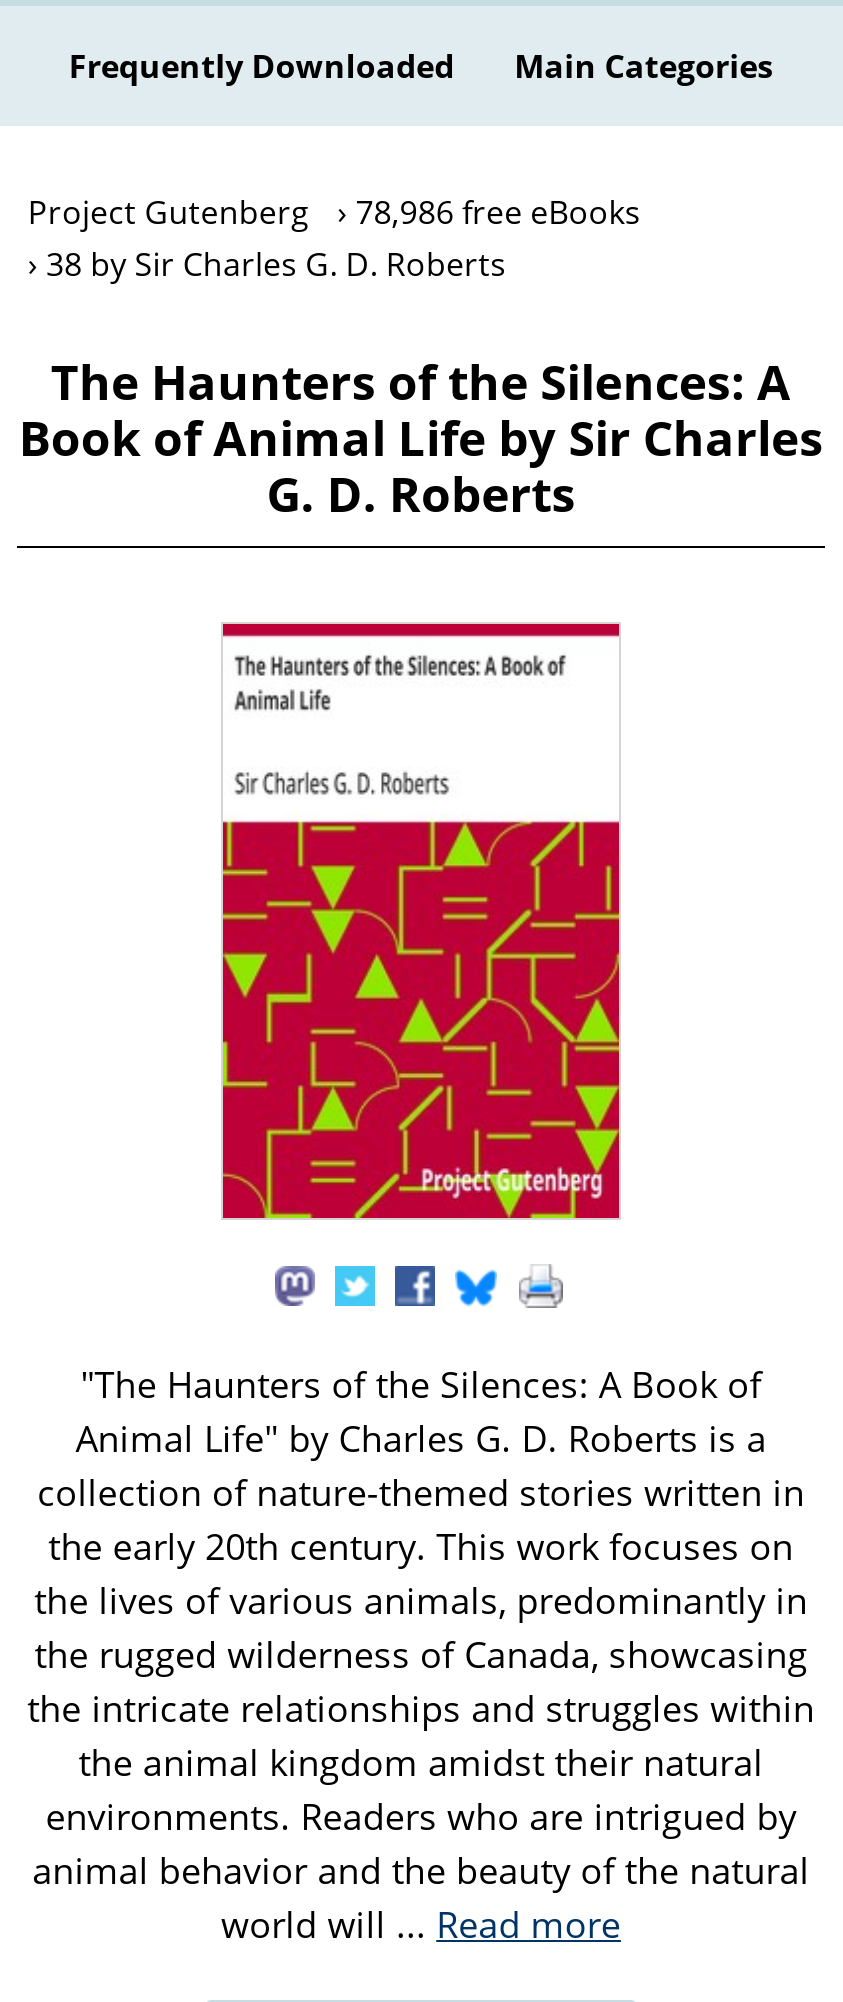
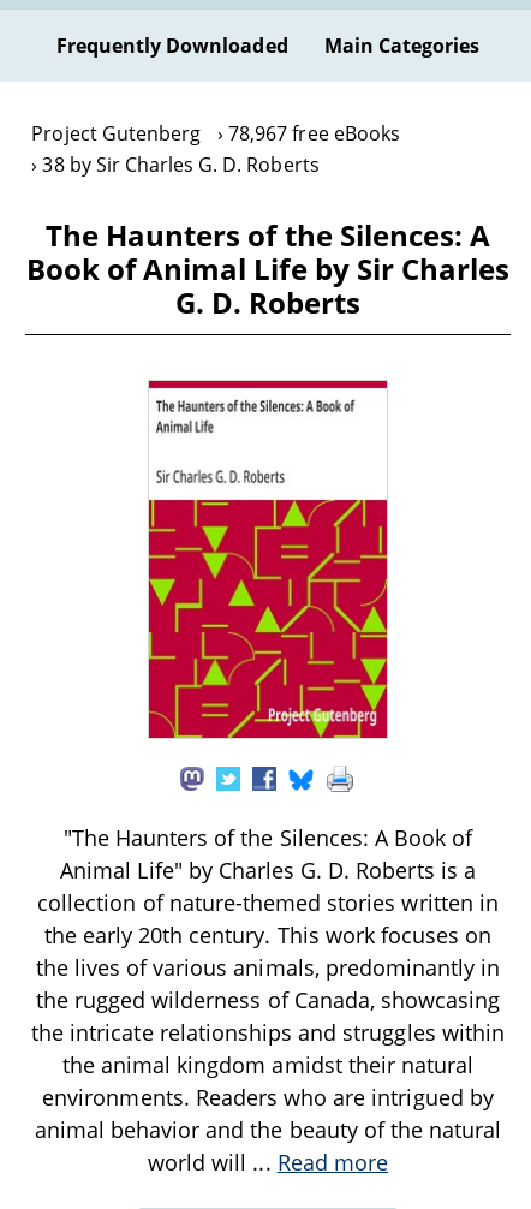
- Project Gutenberg 78,986 free eBooks
+ Project Gutenberg 78,967 free eBooks
